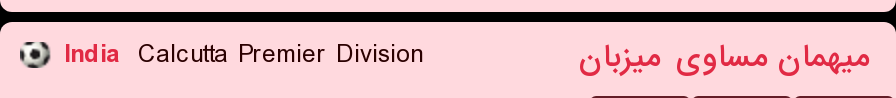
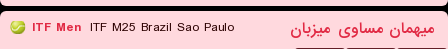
- India Calcutta Premier Division
+ ITF Men ITF M25 Brazil Sao Paulo
